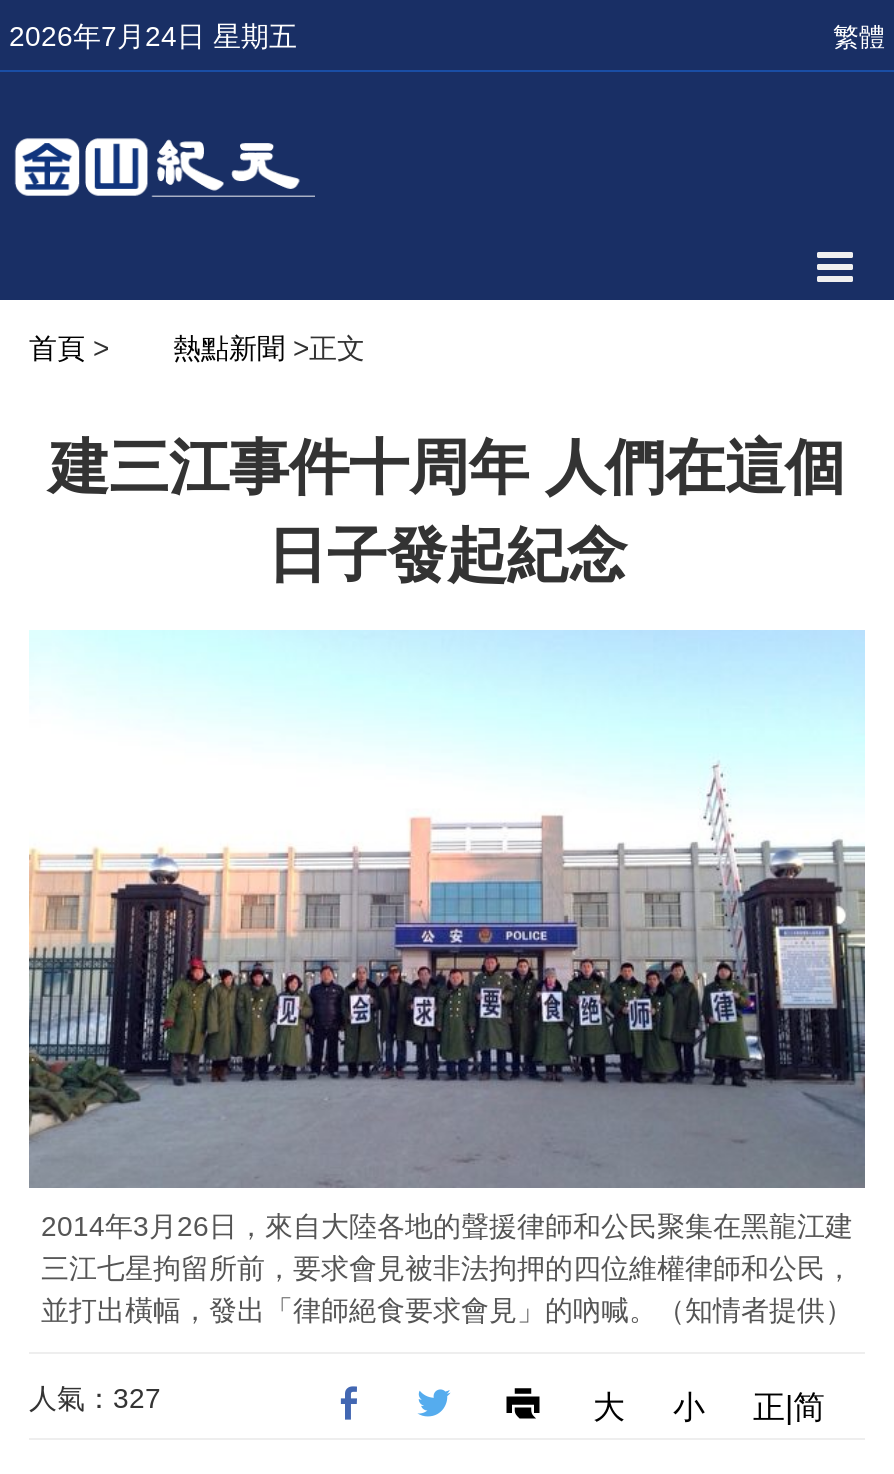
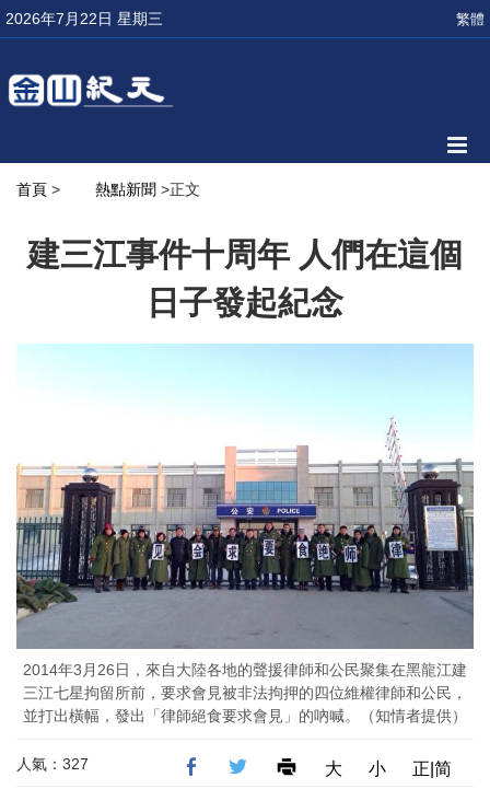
- 2026年7月24日 星期五
+ 2026年7月22日 星期三
